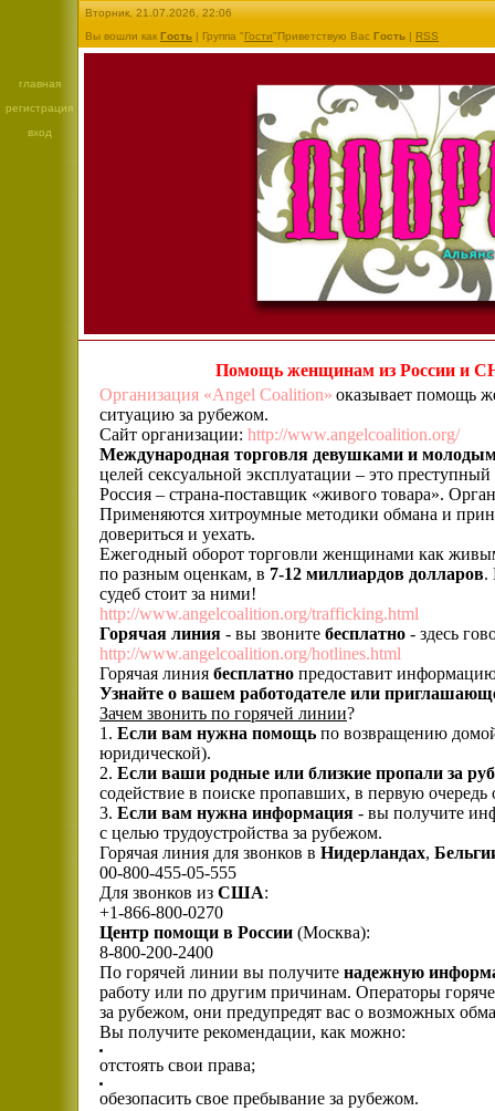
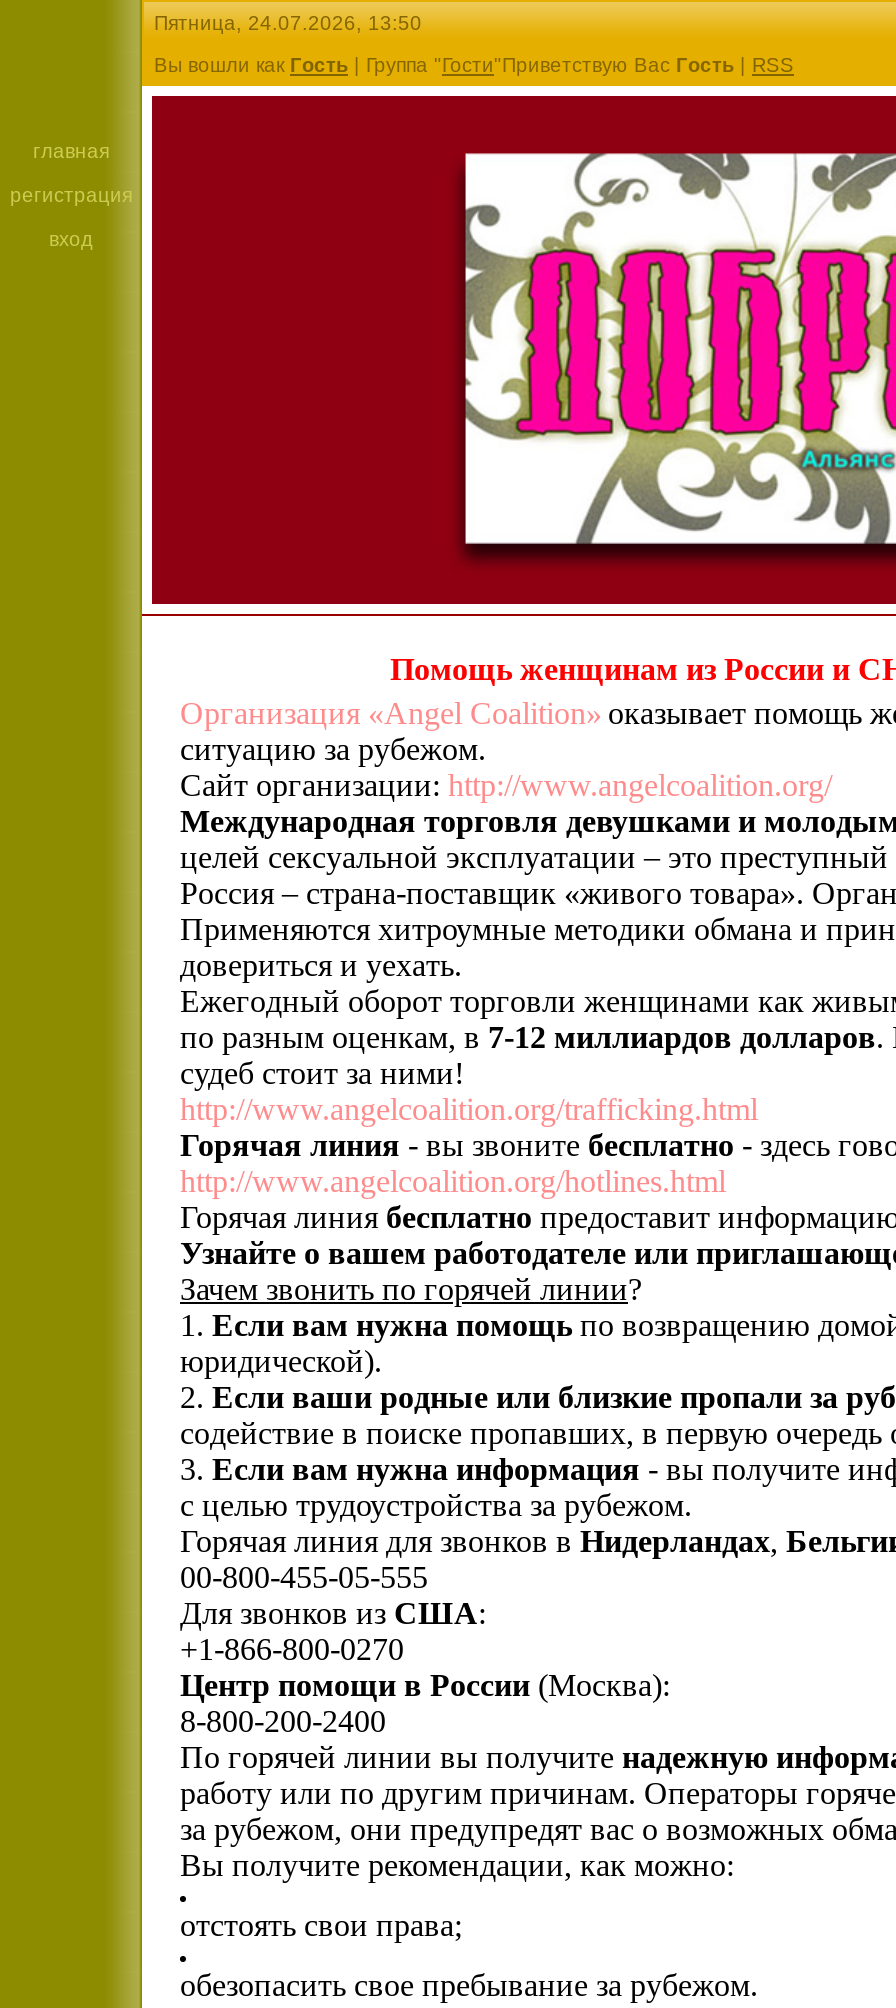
- Вторник, 21.07.2026, 22:06
+ Пятница, 24.07.2026, 13:50
